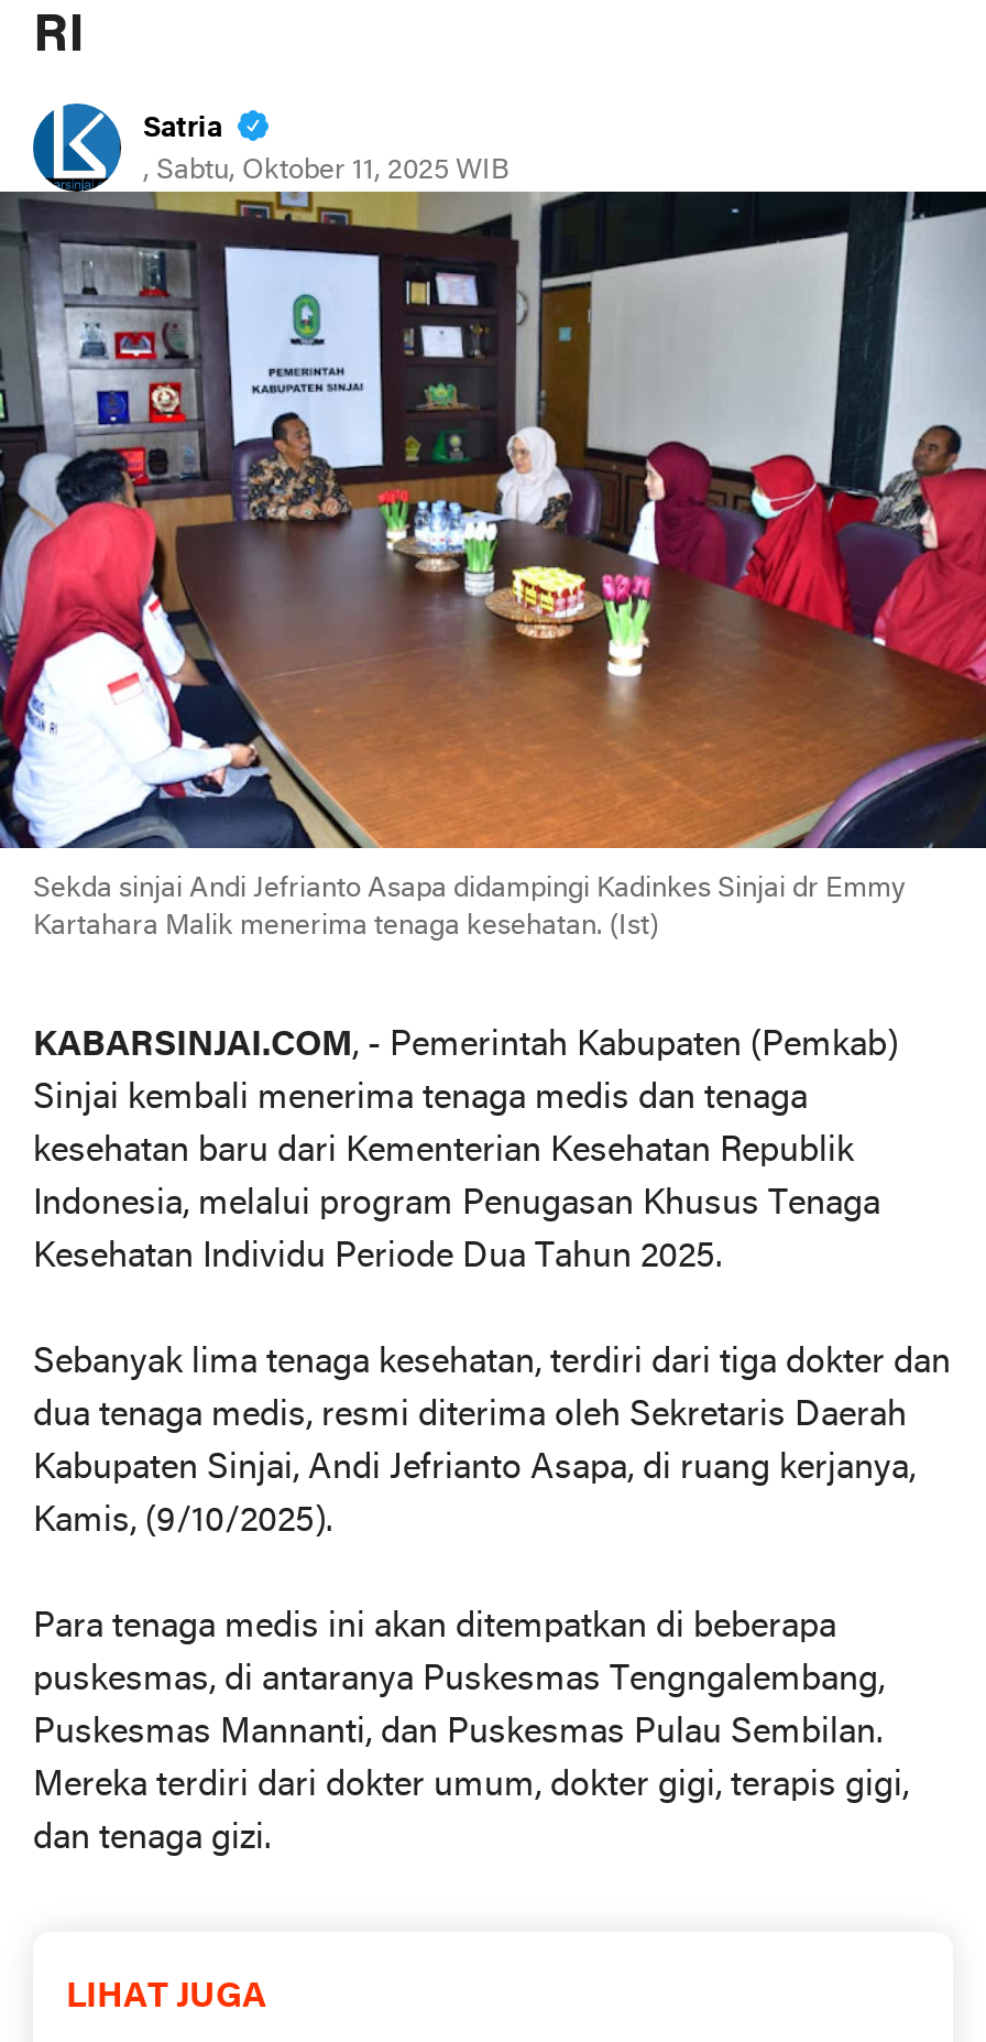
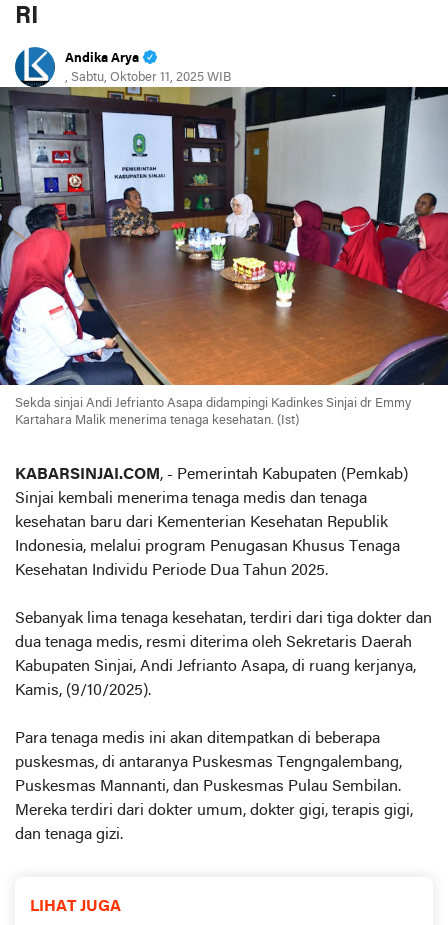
- Satria
+ Andika Arya
